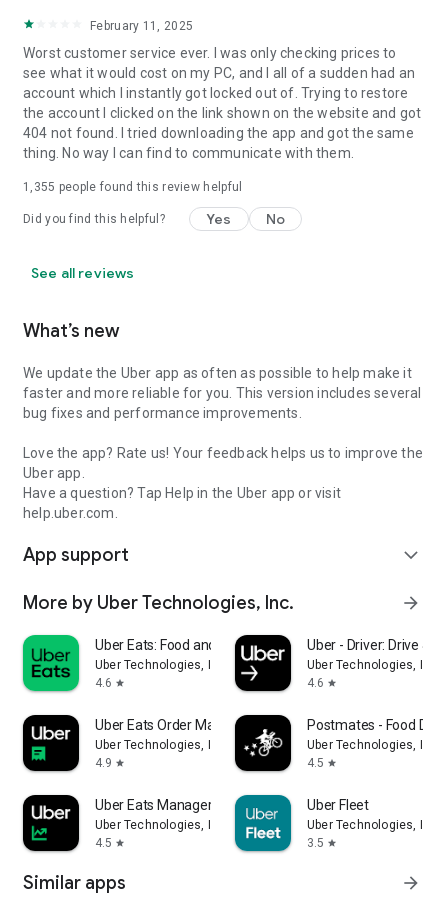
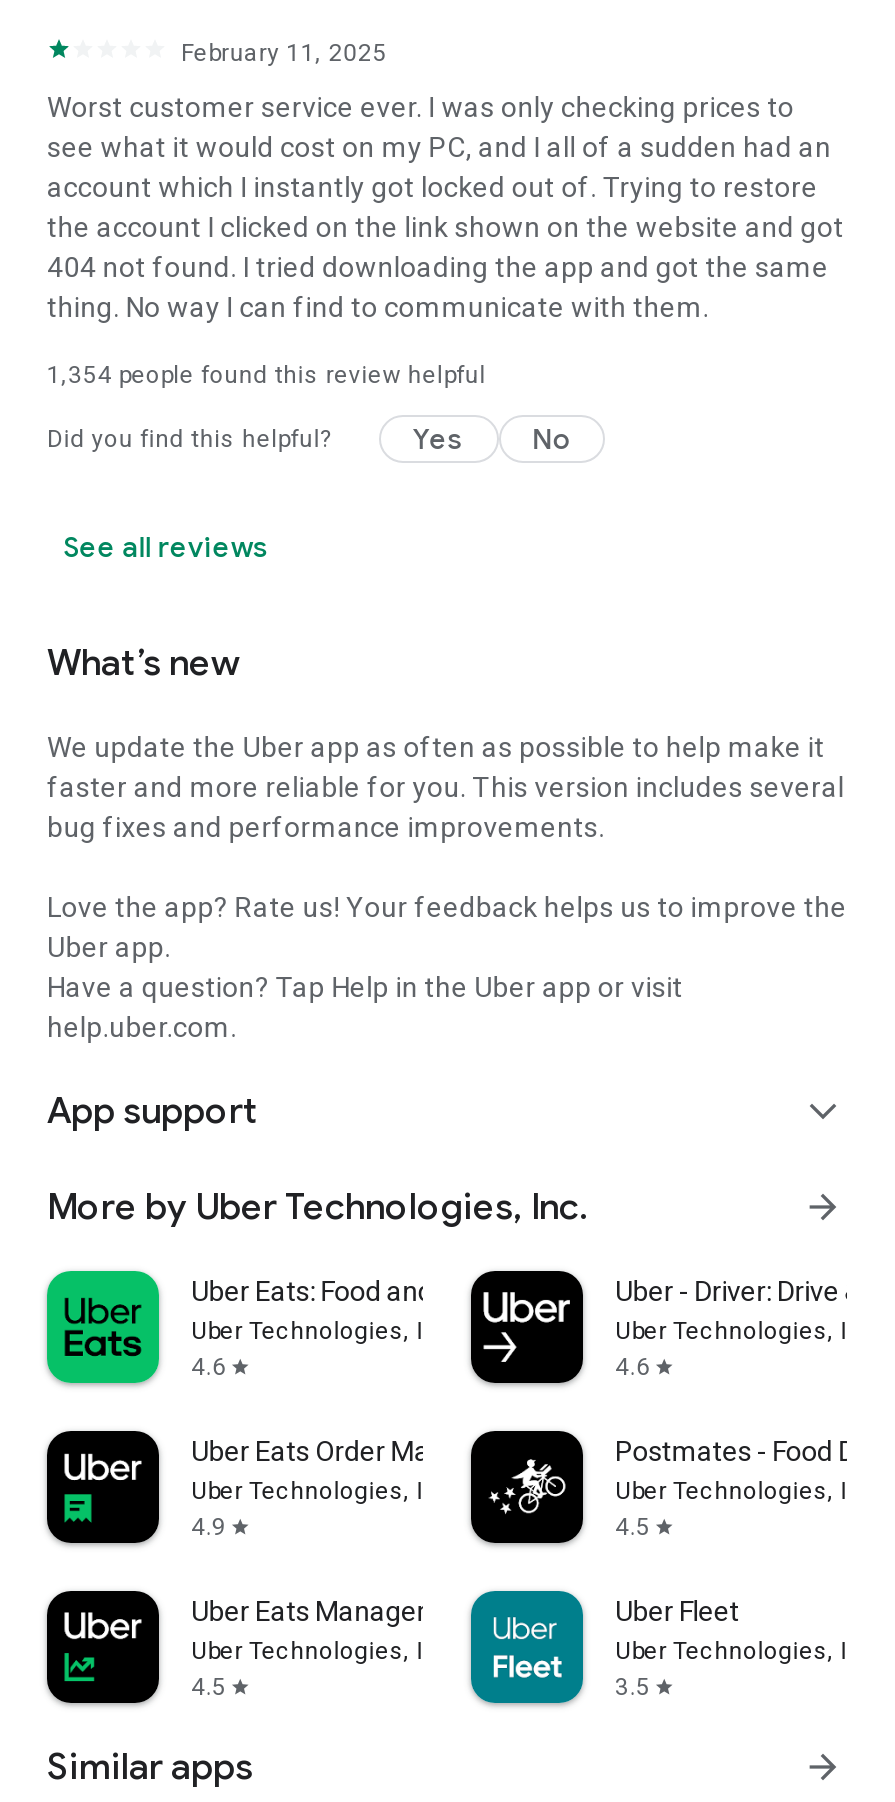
- 1,355 people found this review helpful
+ 1,354 people found this review helpful
